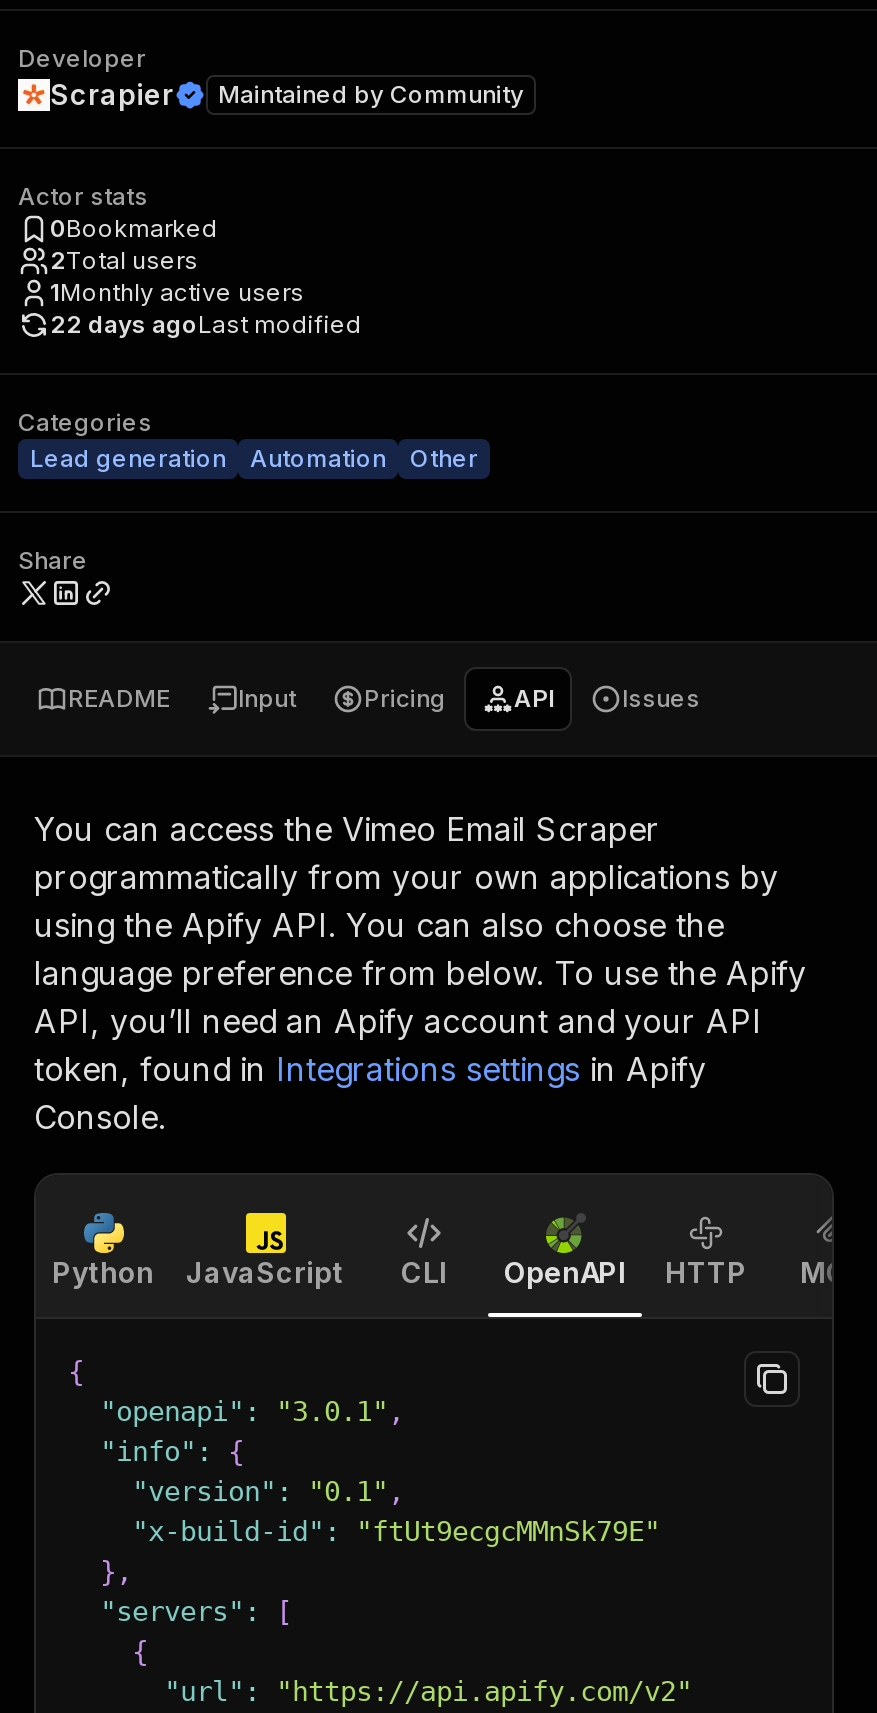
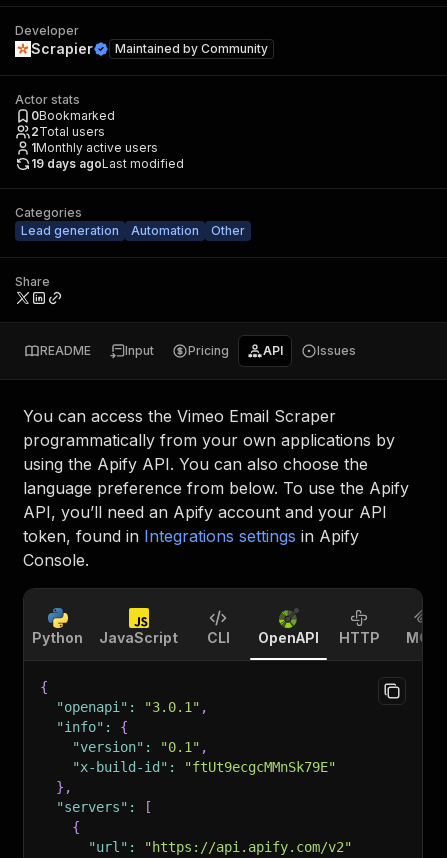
- 22 days agoLast modified
+ 19 days agoLast modified
